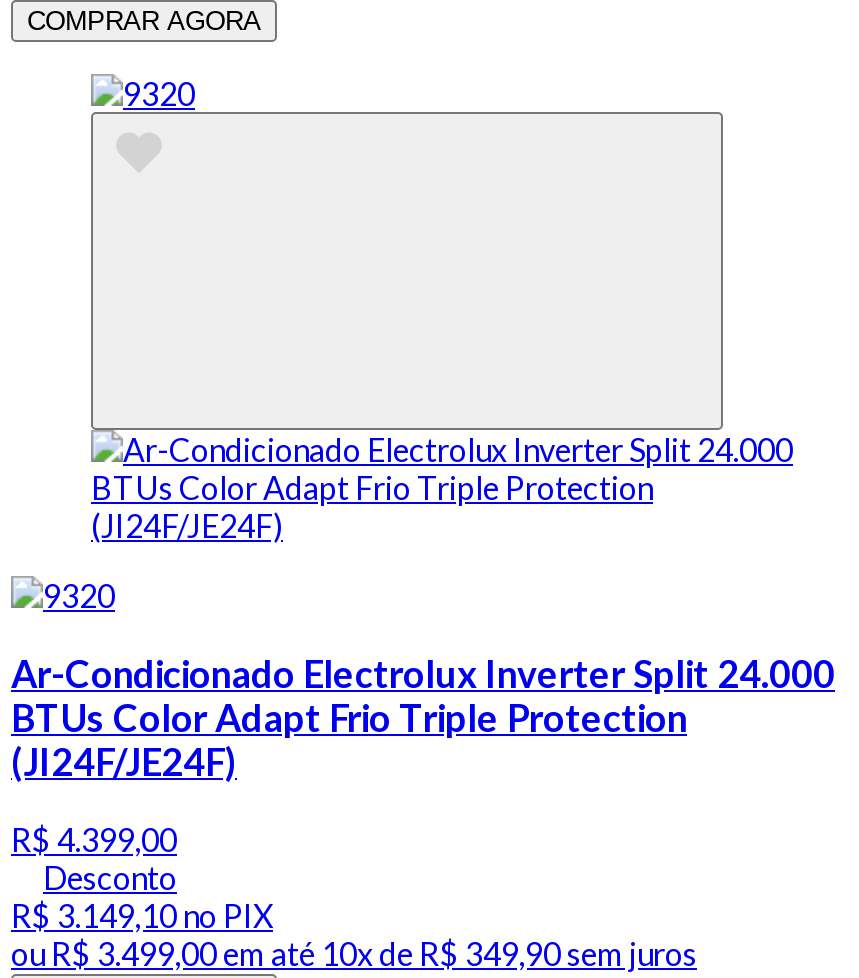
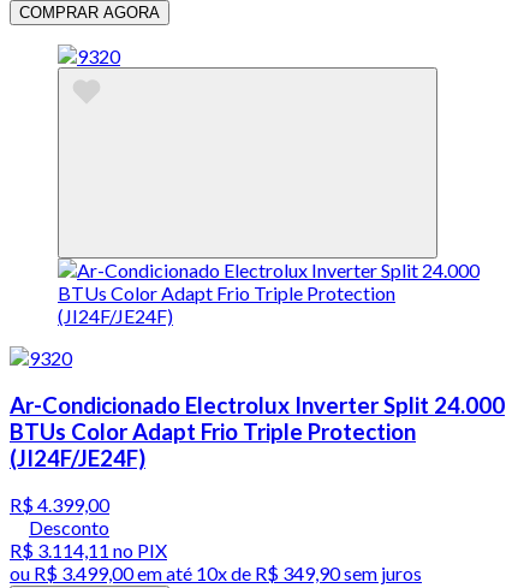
- R$ 3.149,10 no PIX
+ R$ 3.114,11 no PIX
